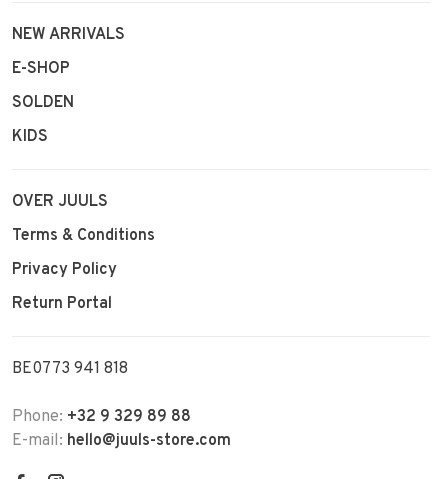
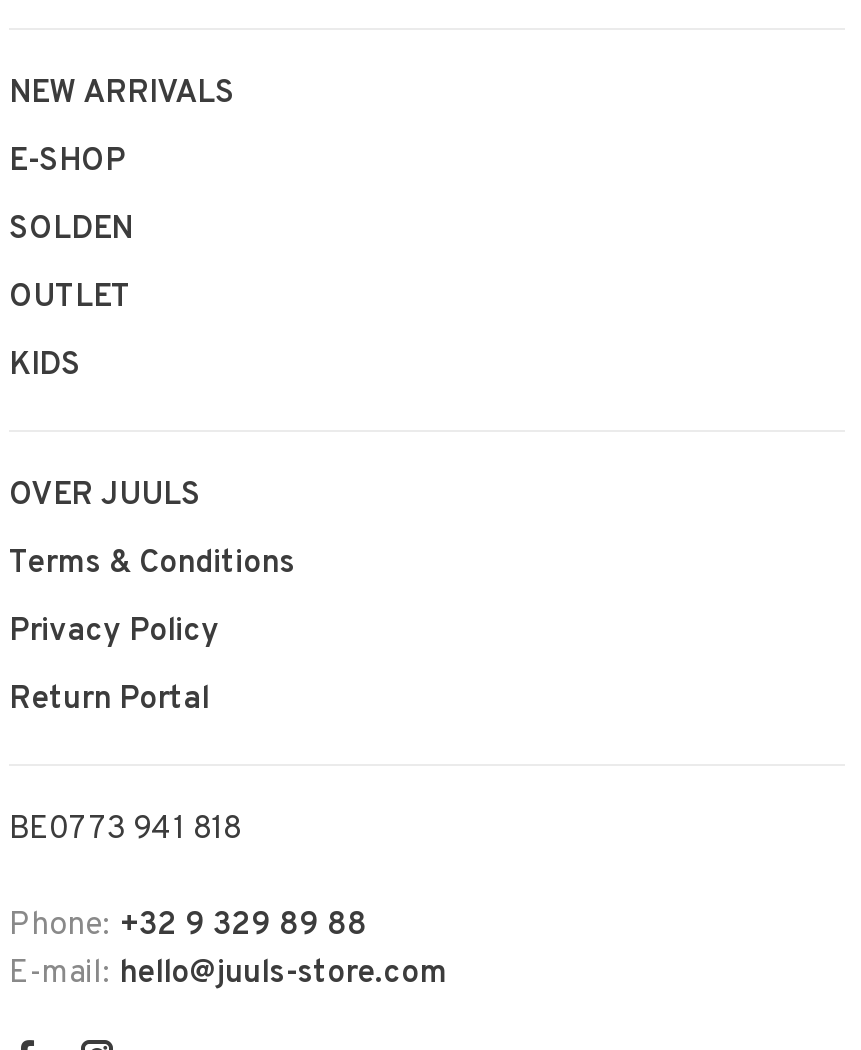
+ OUTLET
